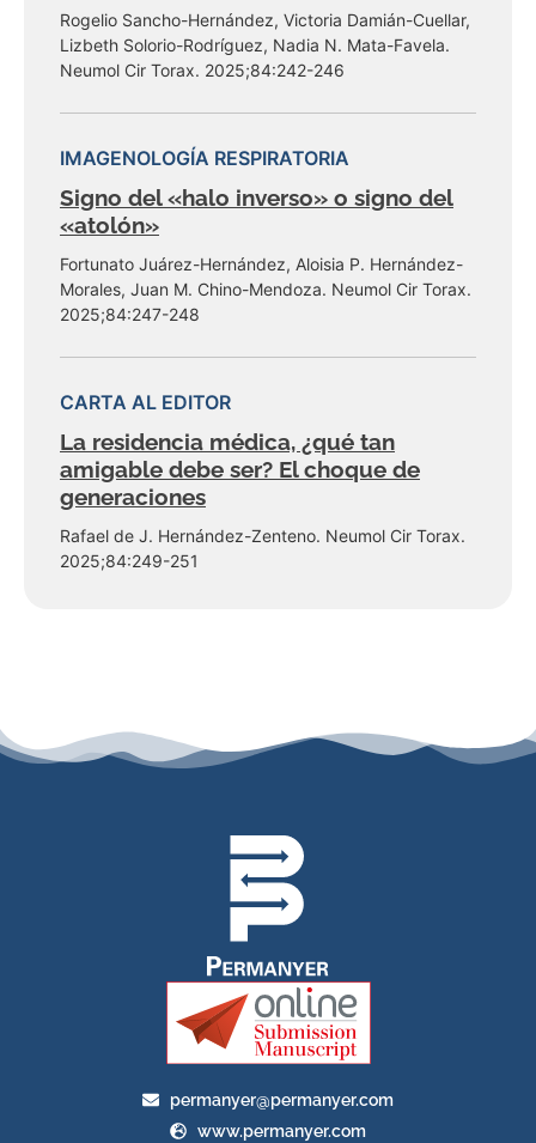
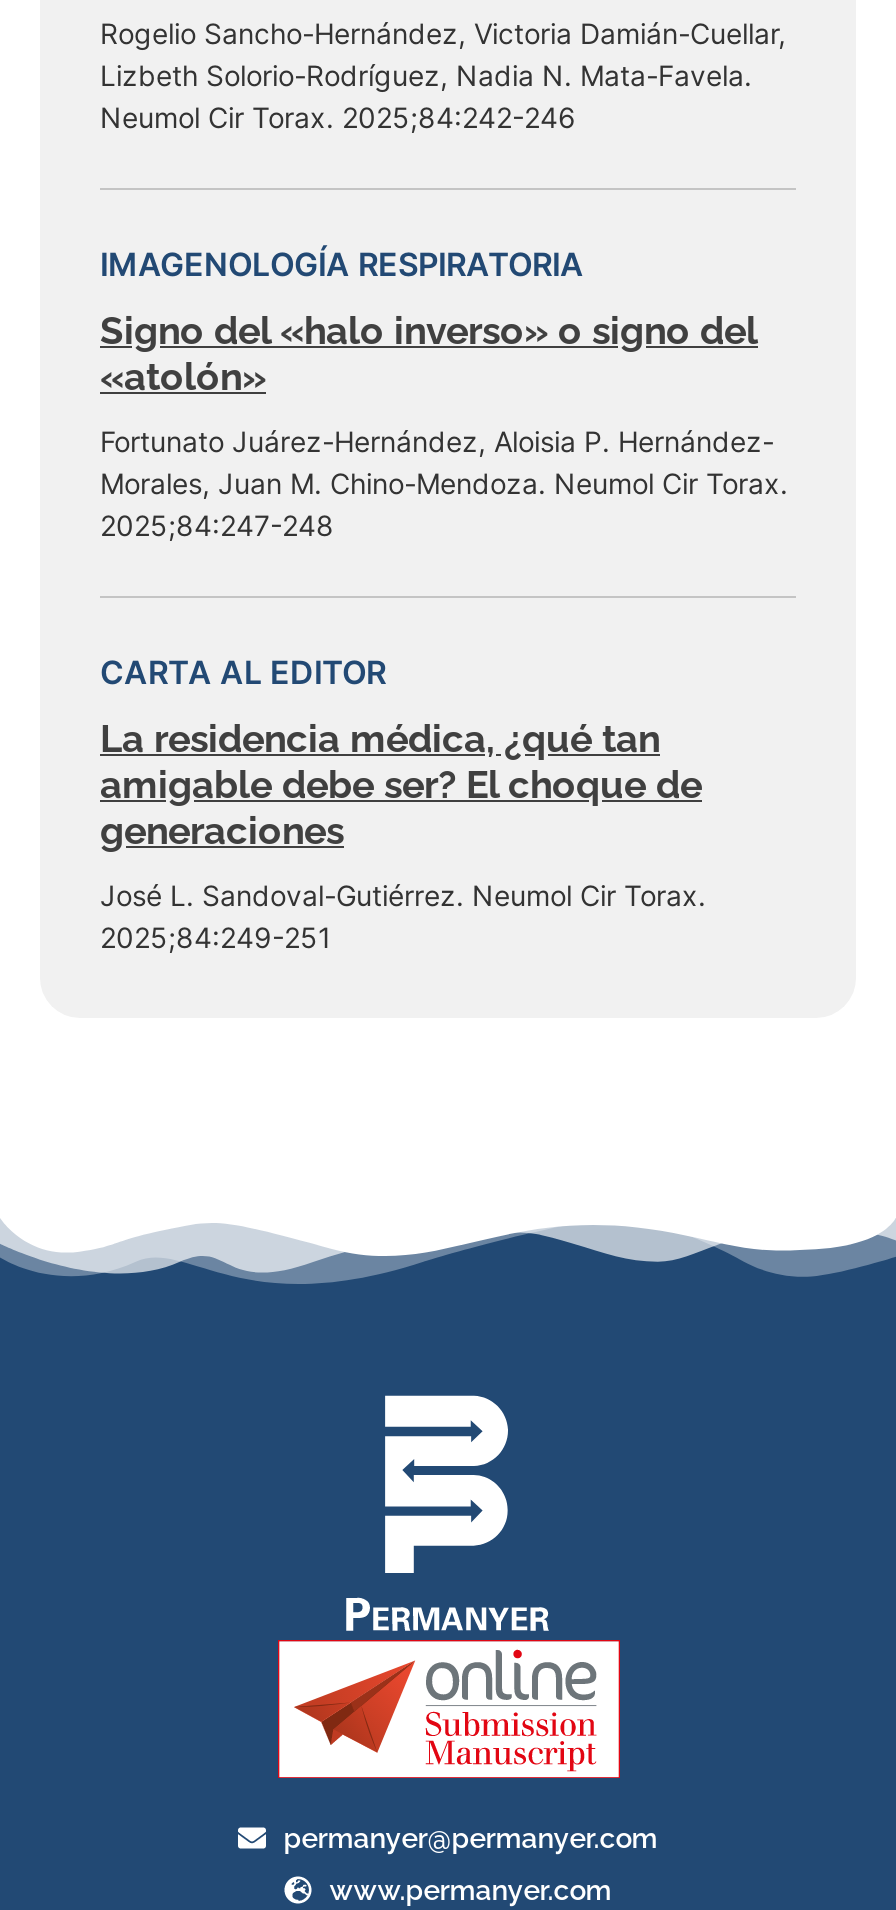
- Rafael de J. Hernández-Zenteno. Neumol Cir Torax.
+ José L. Sandoval-Gutiérrez. Neumol Cir Torax.
